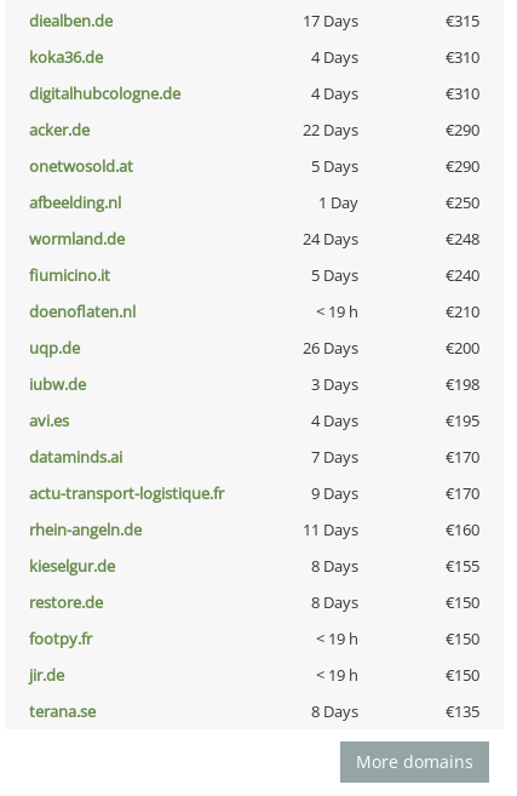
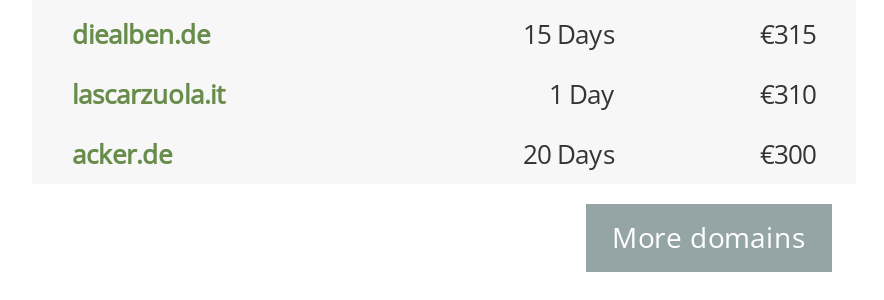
- 17 Days
+ 15 Days

- koka36.de
- 4 Days
- €310
- digitalhubcologne.de
- 4 Days
+ lascarzuola.it
+ 1 Day

- 22 Days
- €290
- onetwosold.at
- 5 Days
- €290
- afbeelding.nl
- 1 Day
- €250
- wormland.de
- 24 Days
- €248
- fiumicino.it
- 5 Days
- €240
- doenoflaten.nl
- < 19 h
- €210
- uqp.de
- 26 Days
- €200
- iubw.de
- 3 Days
- €198
- avi.es
- 4 Days
- €195
- dataminds.ai
- 7 Days
- €170
- actu-transport-logistique.fr
- 9 Days
- €170
- rhein-angeln.de
- 11 Days
- €160
- kieselgur.de
- 8 Days
- €155
- restore.de
- 8 Days
- €150
- footpy.fr
- < 19 h
- €150
- jir.de
- < 19 h
- €150
- terana.se
- 8 Days
- €135
+ 20 Days
+ €300
